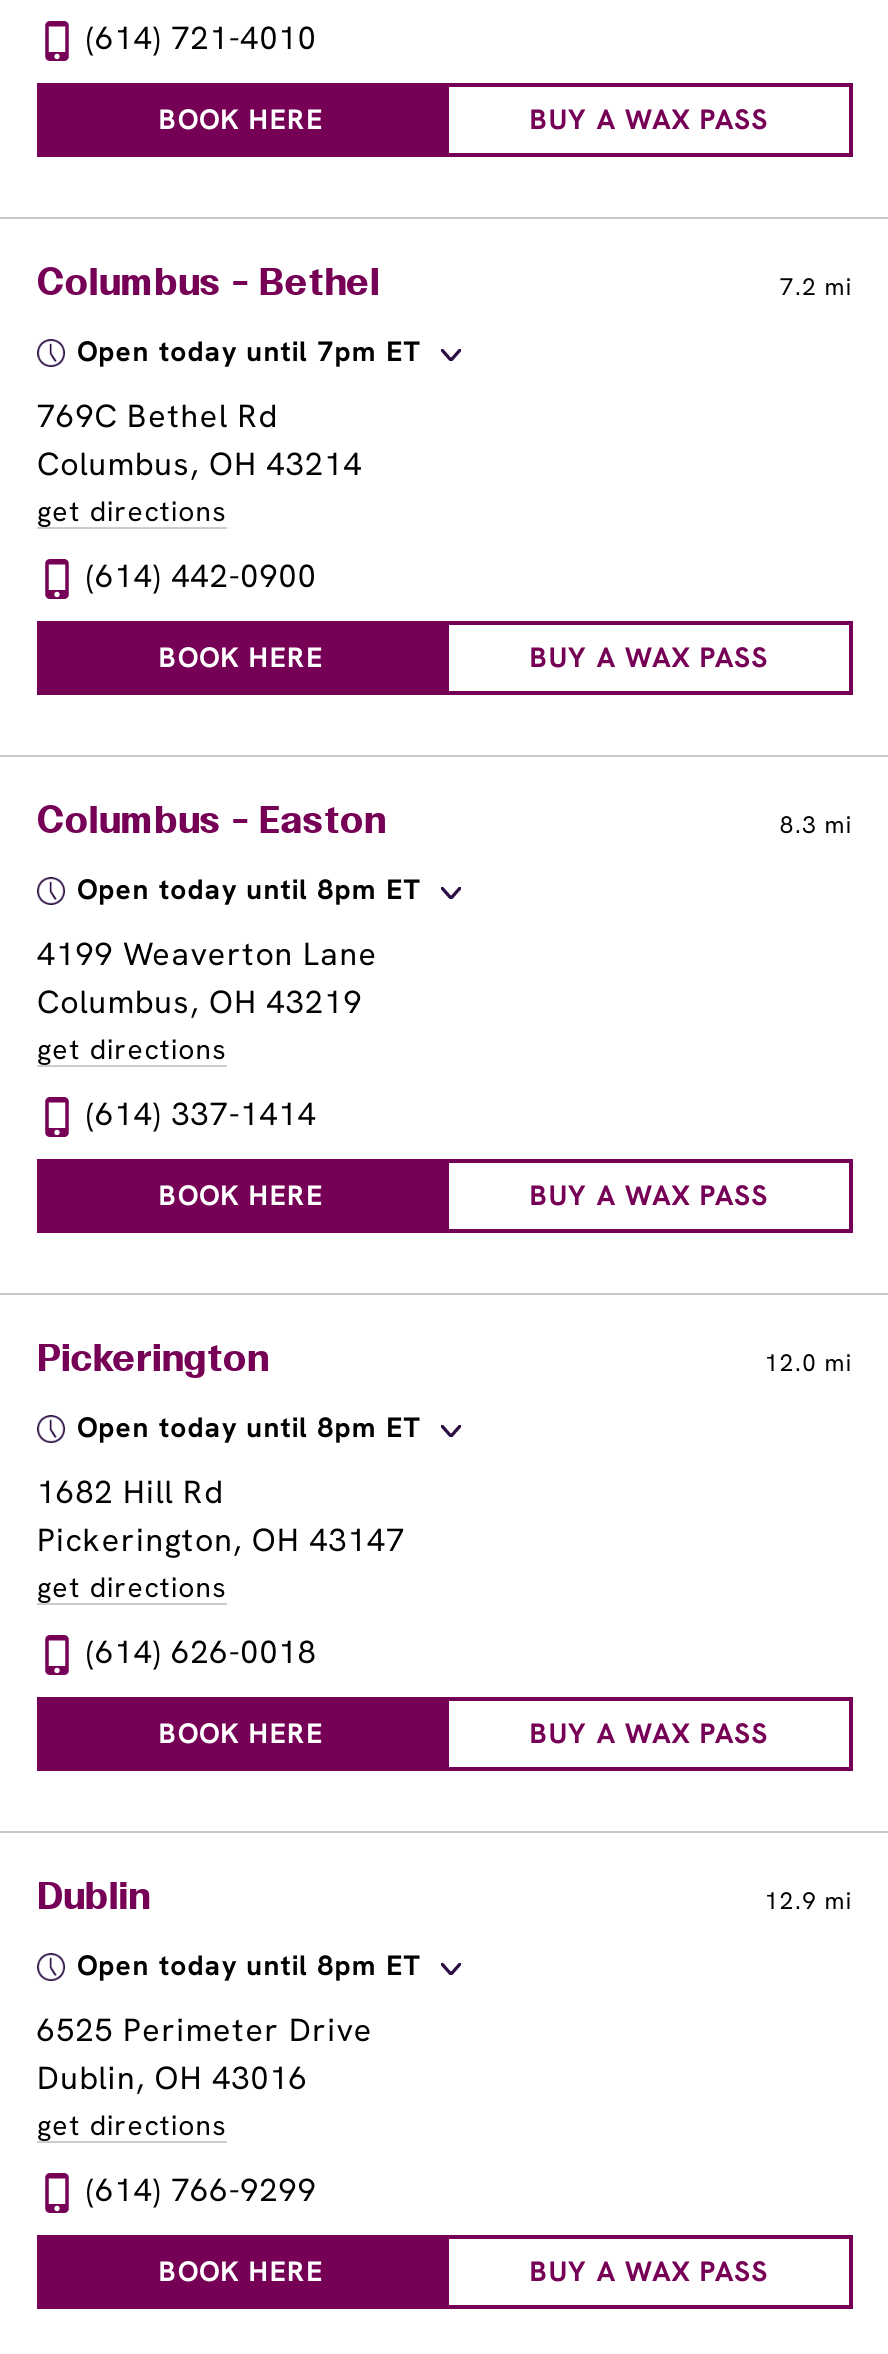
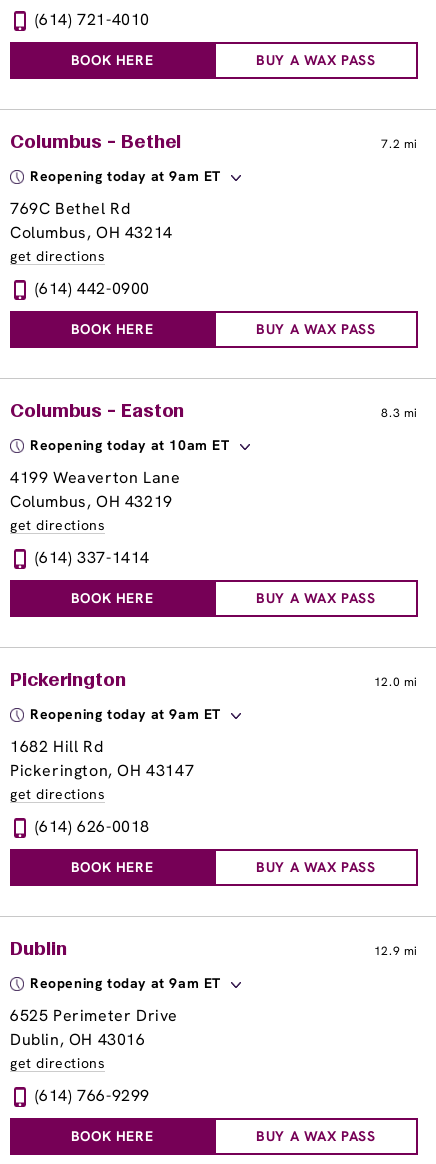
- Open today until 7pm ET
+ Reopening today at 9am ET

- Open today until 8pm ET
+ Reopening today at 10am ET

- Open today until 8pm ET
+ Reopening today at 9am ET

- Open today until 8pm ET
+ Reopening today at 9am ET
